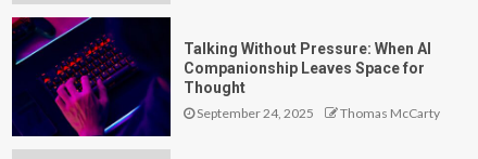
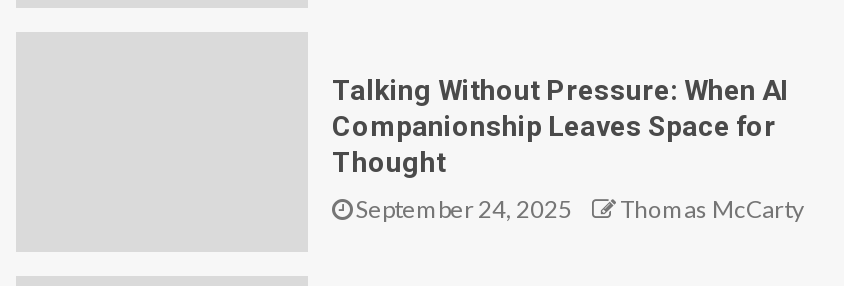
- [image]
